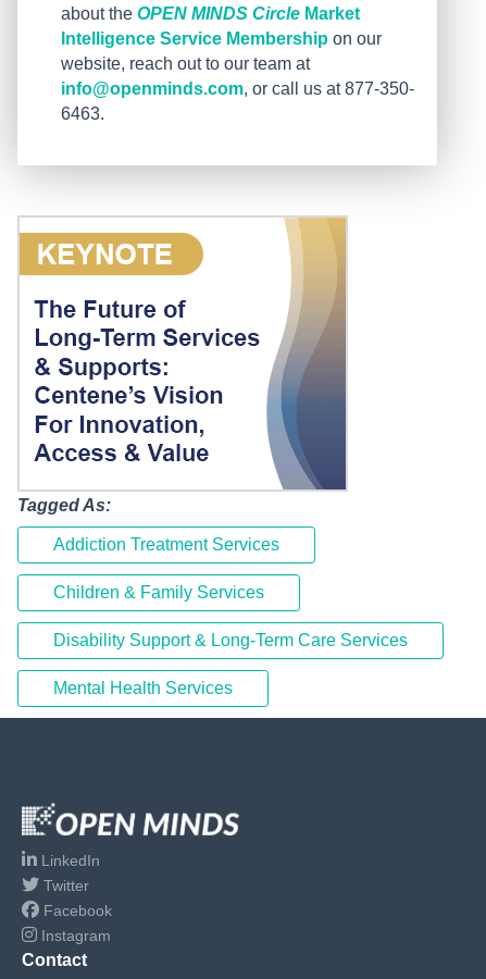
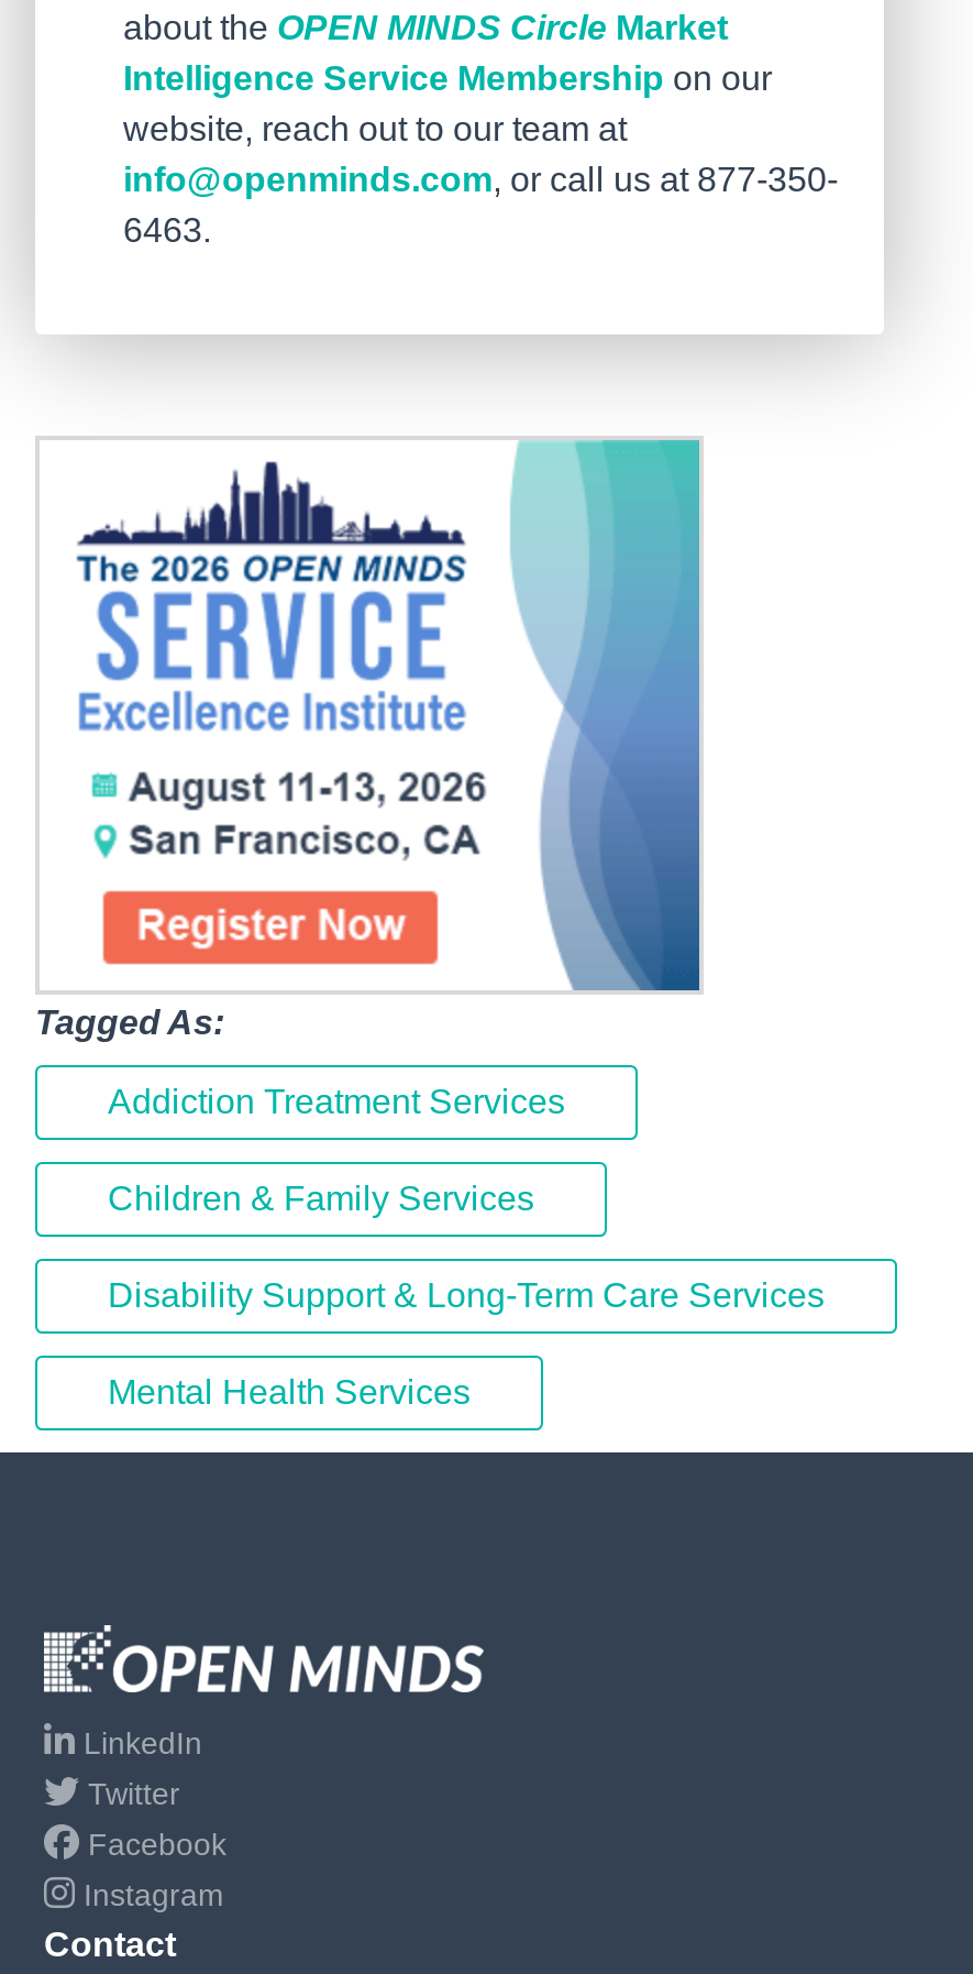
- [image]
+ [image]
